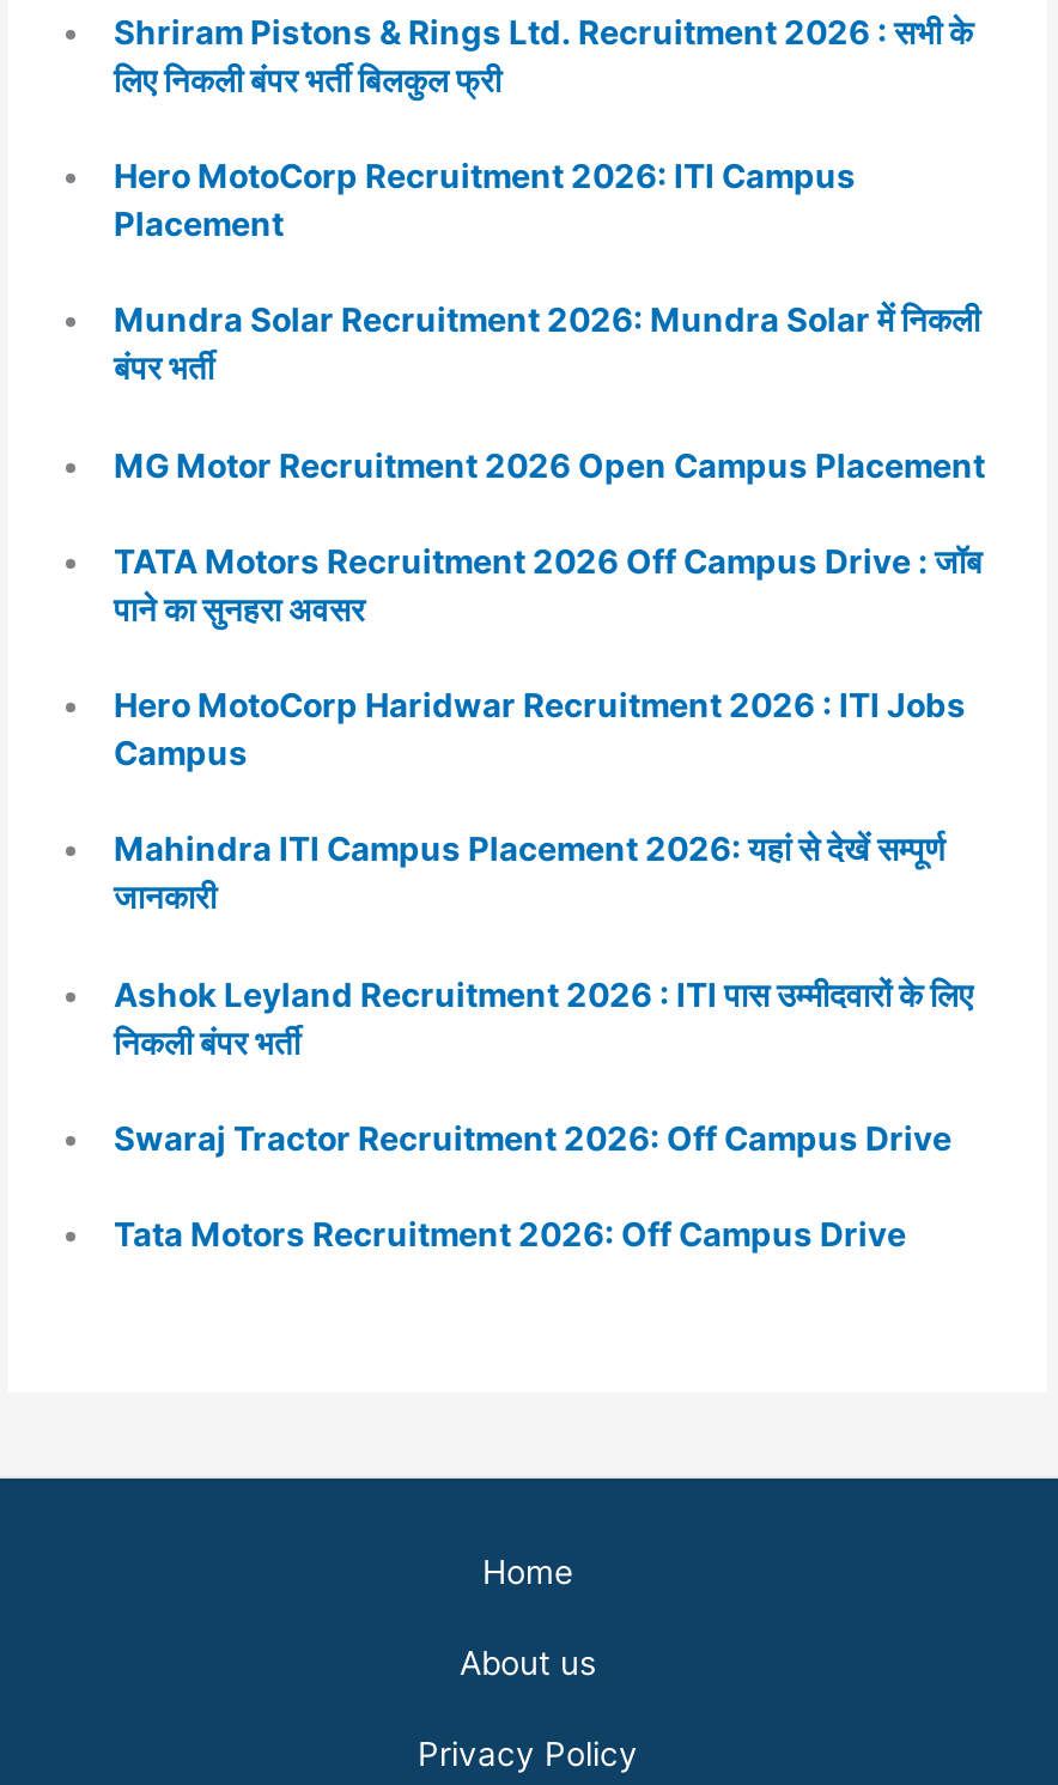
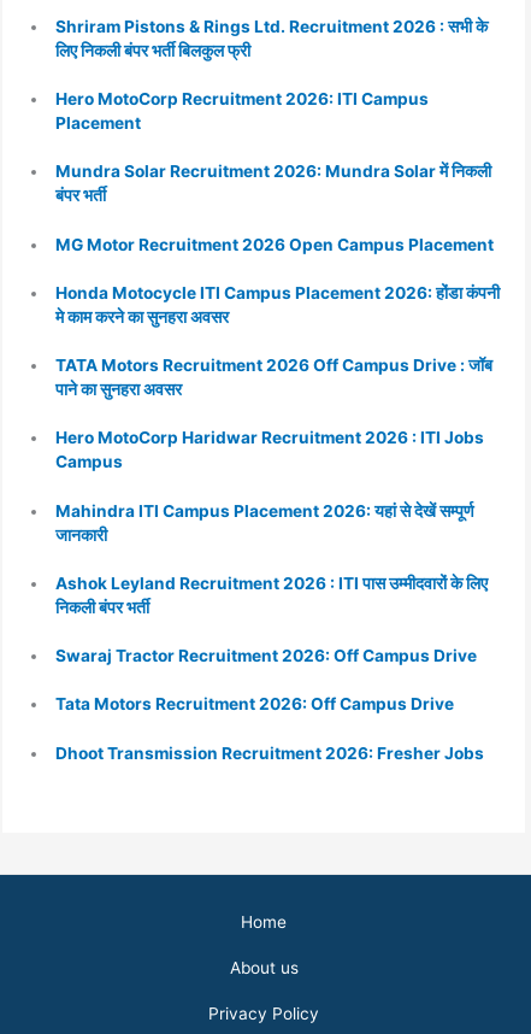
+ Honda Motocycle ITI Campus Placement 2026: होंडा कंपनी
+ मे काम करने का सुनहरा अवसर

+ Dhoot Transmission Recruitment 2026: Fresher Jobs
